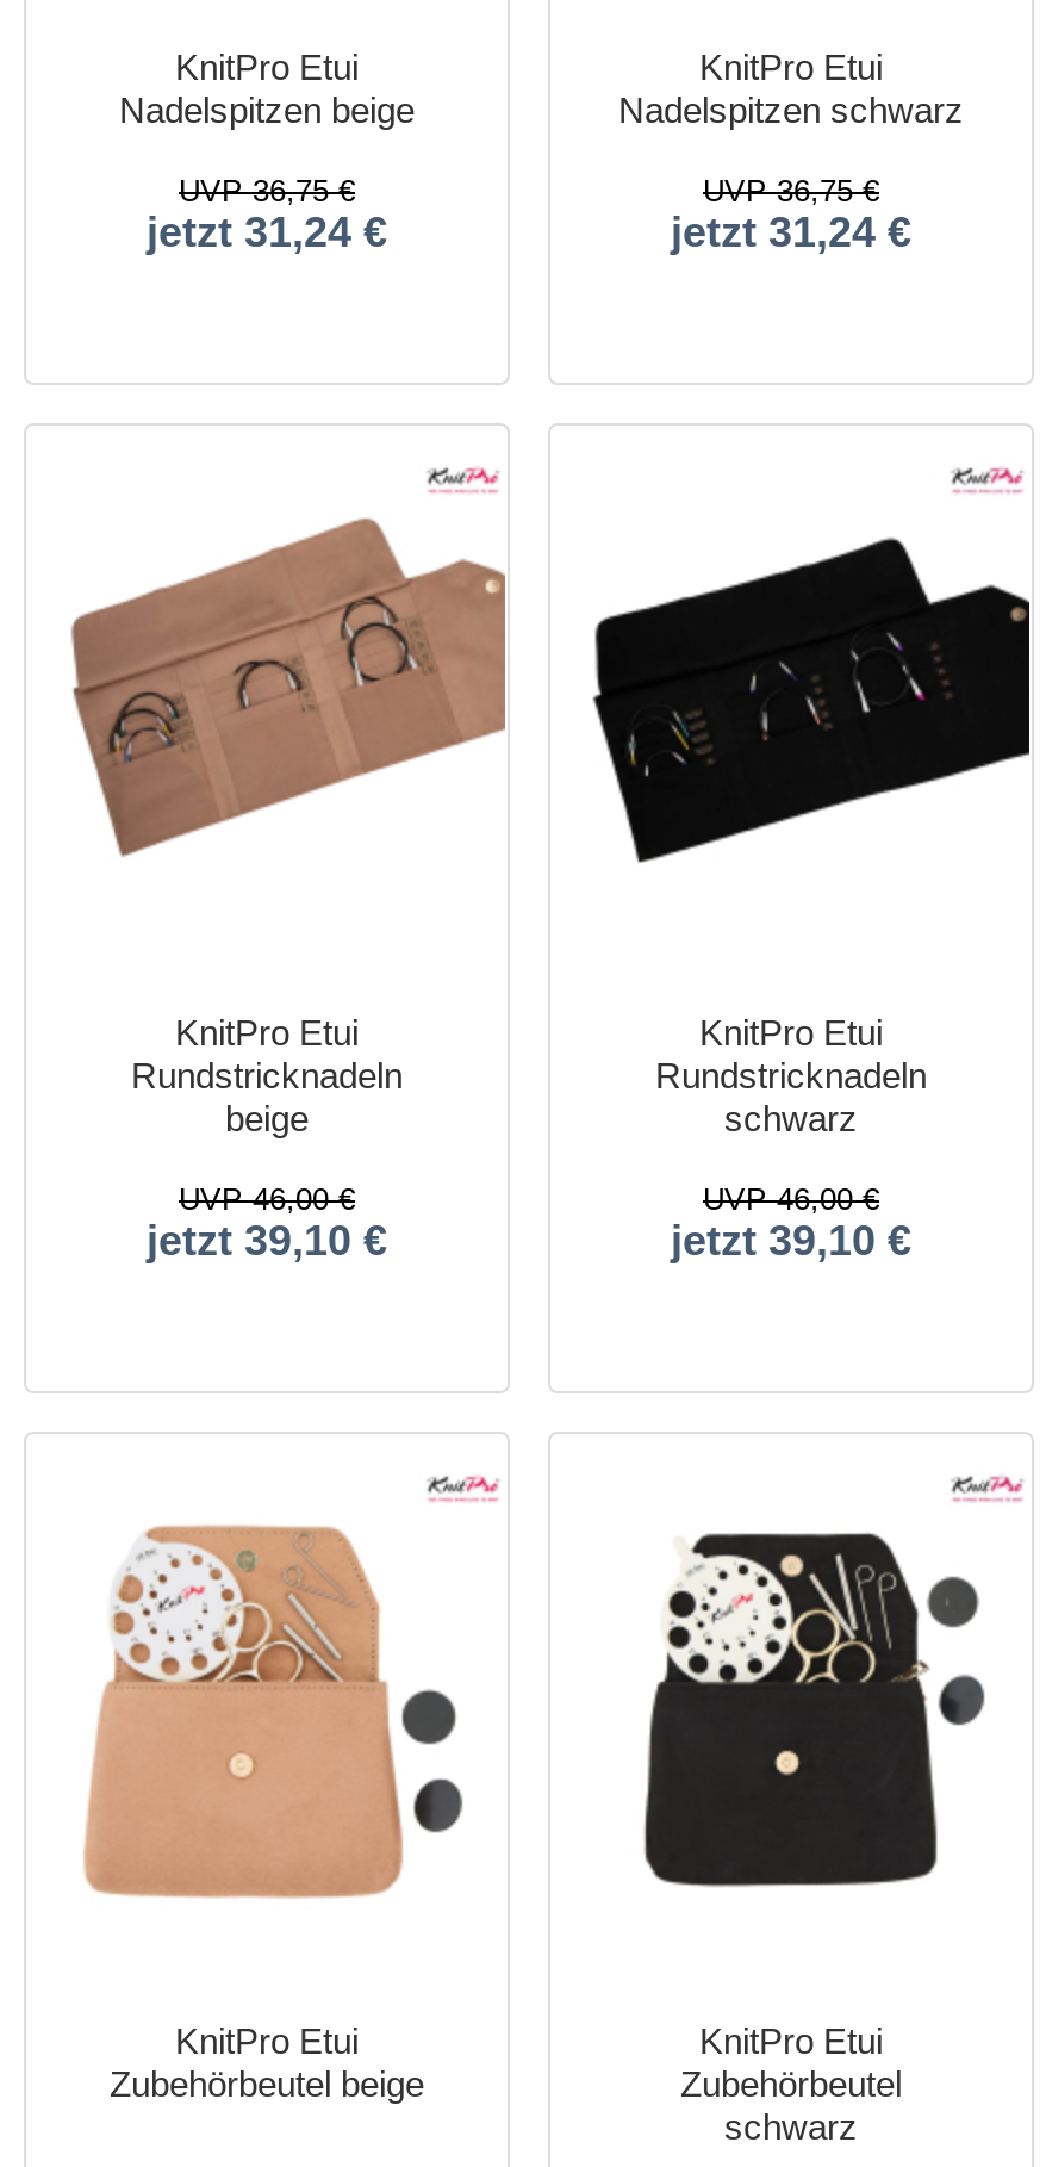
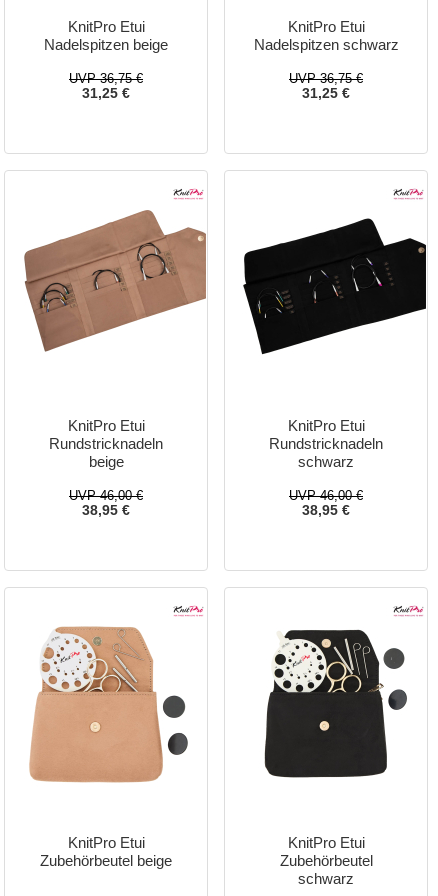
- jetzt 31,24 €
+ 31,25 €

- jetzt 31,24 €
+ 31,25 €

- jetzt 39,10 €
+ 38,95 €

- jetzt 39,10 €
+ 38,95 €
